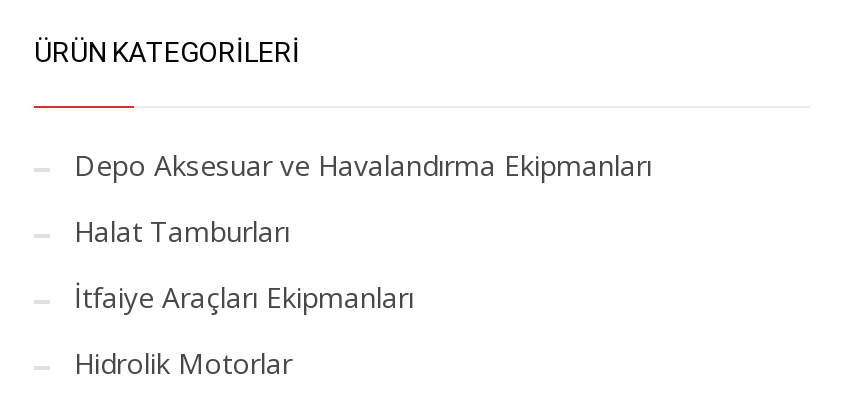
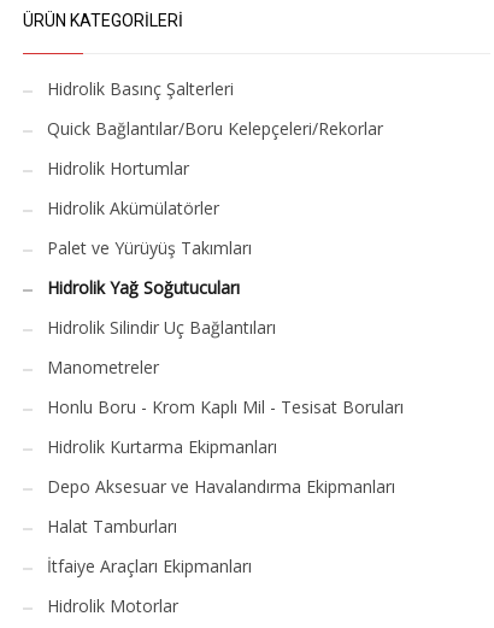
+ Hidrolik Basınç Şalterleri
+ Quick Bağlantılar/Boru Kelepçeleri/Rekorlar
+ Hidrolik Hortumlar
+ Hidrolik Akümülatörler
+ Palet ve Yürüyüş Takımları
+ Hidrolik Yağ Soğutucuları
+ Hidrolik Silindir Uç Bağlantıları
+ Manometreler
+ Honlu Boru - Krom Kaplı Mil - Tesisat Boruları
+ Hidrolik Kurtarma Ekipmanları
